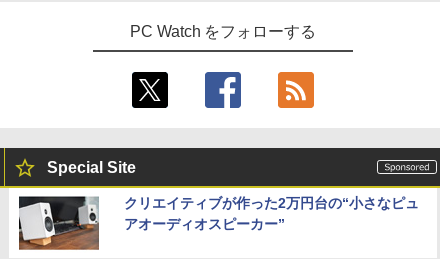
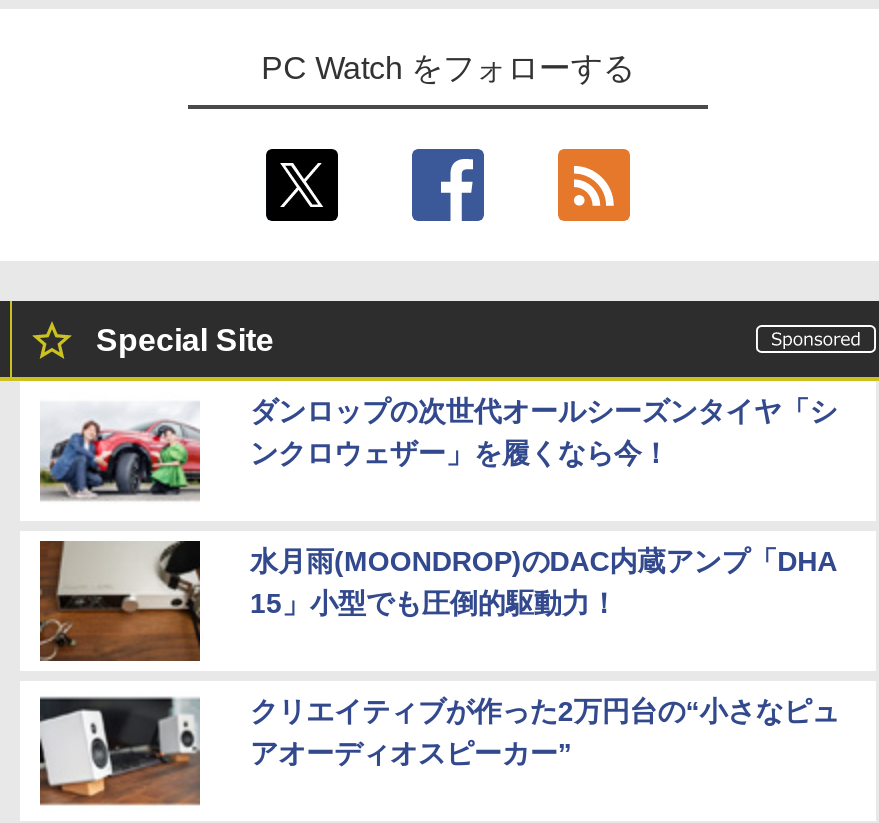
+ [image]
+ ダンロップの次世代オールシーズンタイヤ「シ
+ ンクロウェザー」を履くなら今！
+ 水月雨(MOONDROP)のDAC内蔵アンプ「DHA
+ 15」小型でも圧倒的駆動力！

+ [image]
